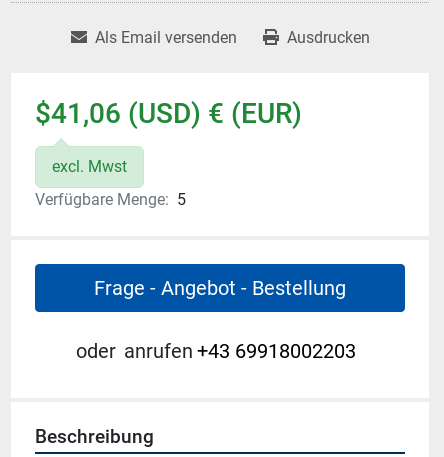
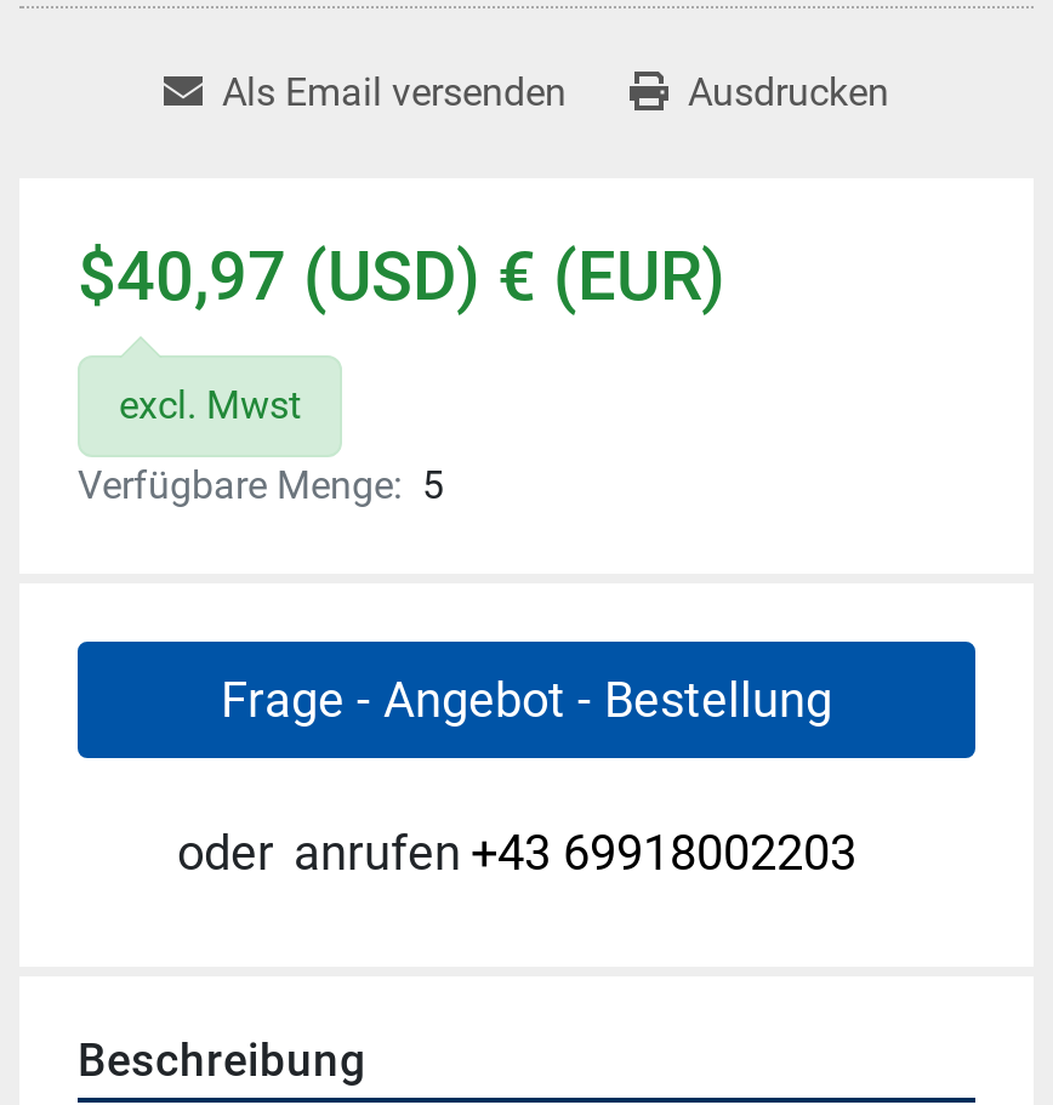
- $41,06 (USD) € (EUR)
+ $40,97 (USD) € (EUR)
